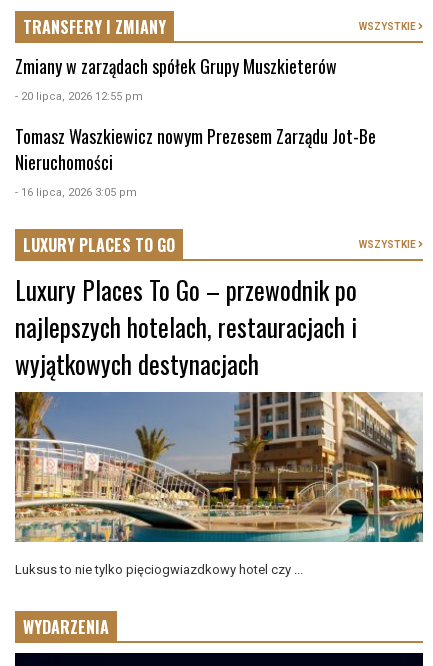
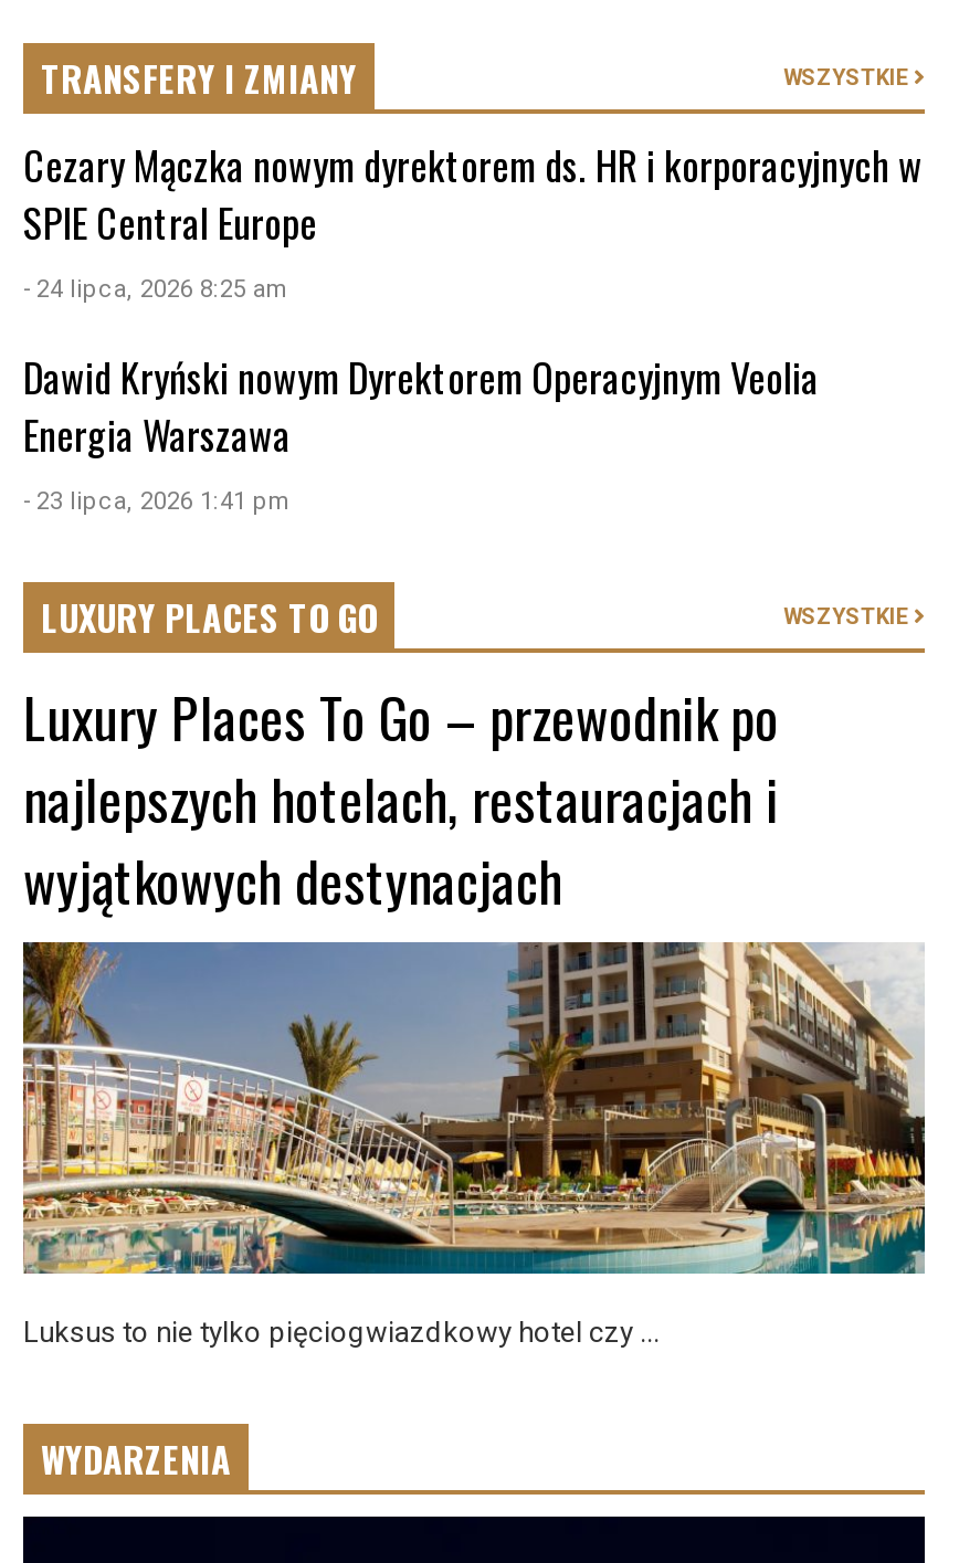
- Zmiany w zarządach spółek Grupy Muszkieterów
- - 20 lipca, 2026 12:55 pm
+ Cezary Mączka nowym dyrektorem ds. HR i korporacyjnych w
+ SPIE Central Europe
+ - 24 lipca, 2026 8:25 am

- Tomasz Waszkiewicz nowym Prezesem Zarządu Jot-Be
- Nieruchomości
- - 16 lipca, 2026 3:05 pm
+ Dawid Kryński nowym Dyrektorem Operacyjnym Veolia
+ Energia Warszawa
+ - 23 lipca, 2026 1:41 pm
